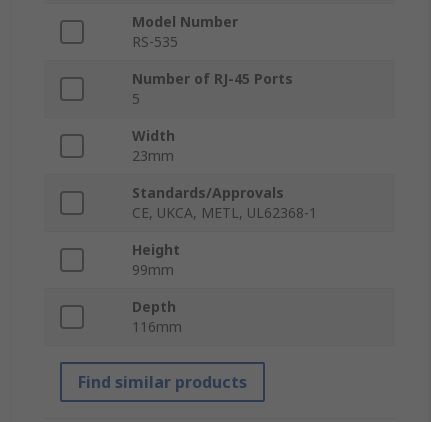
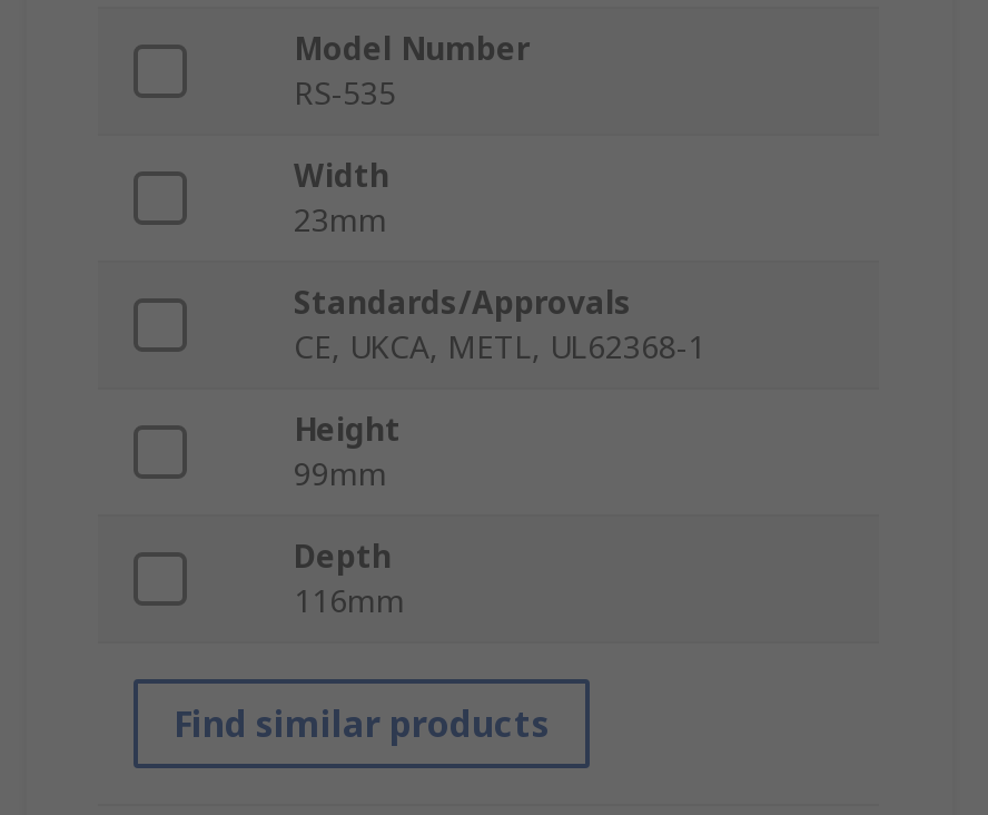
- Number of RJ-45 Ports
- 5
